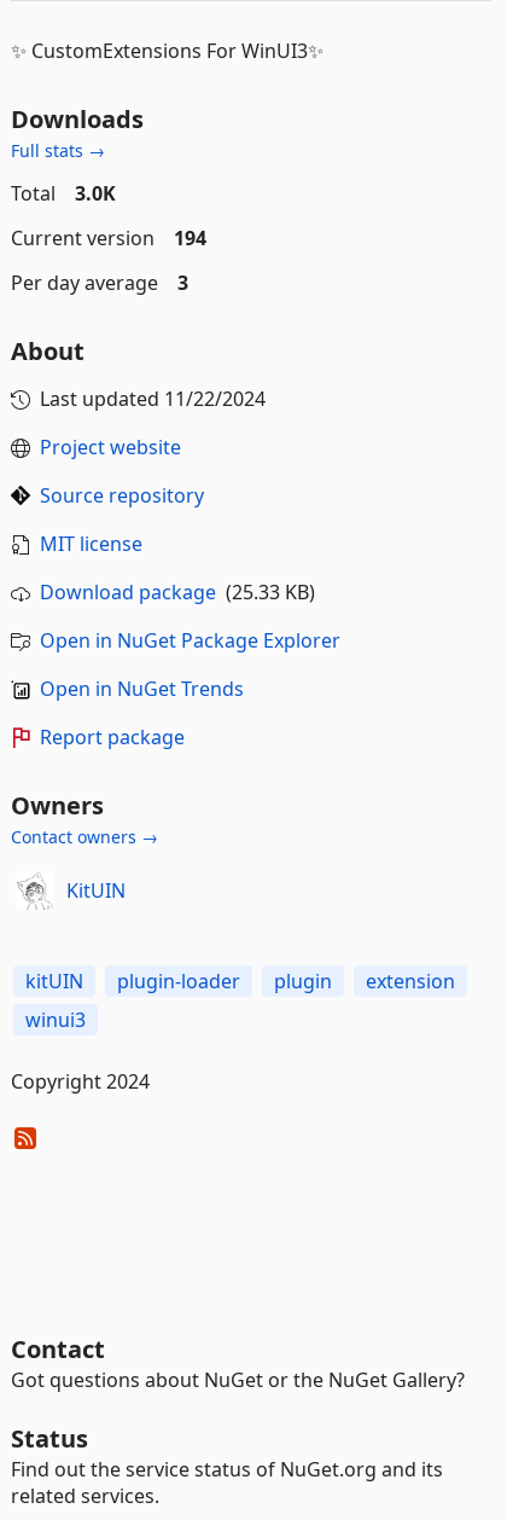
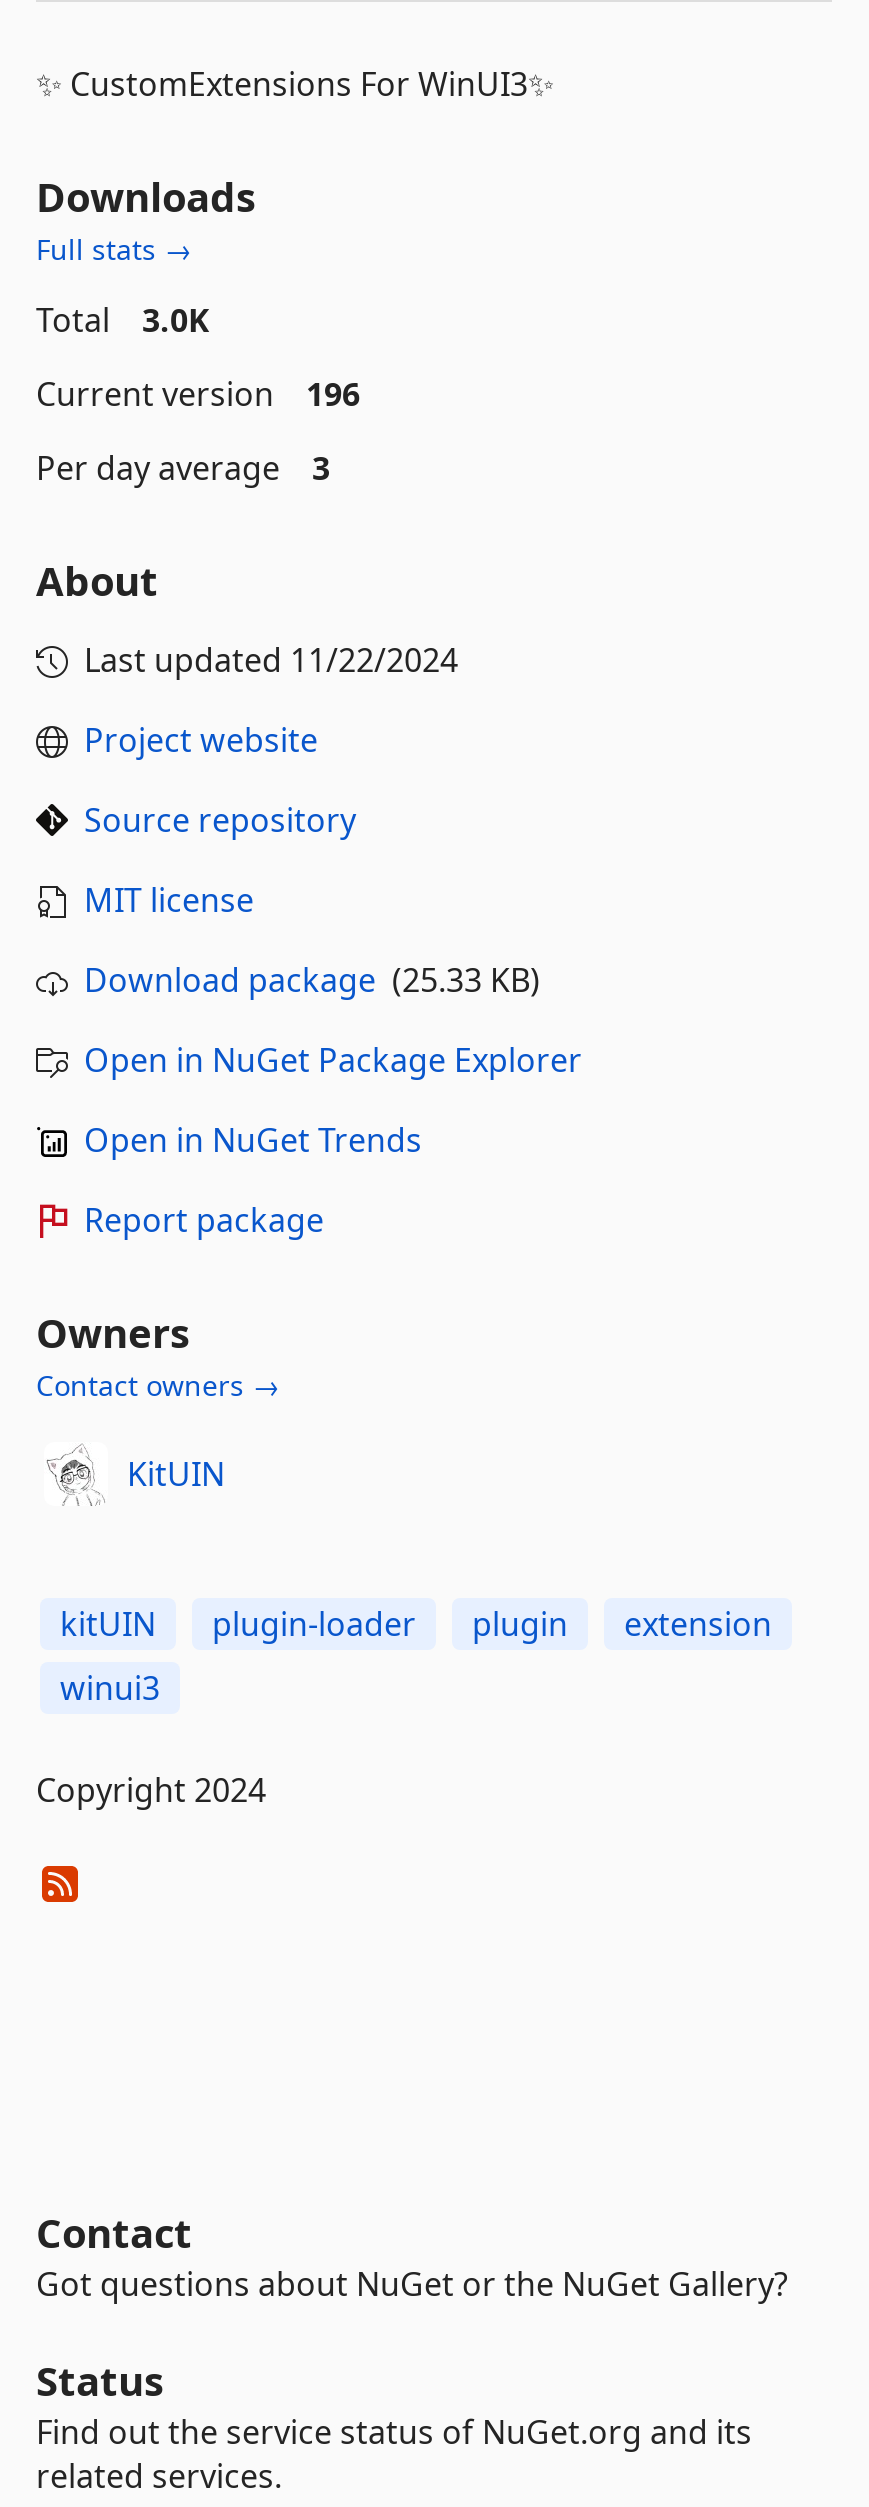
- Current version 194
+ Current version 196
